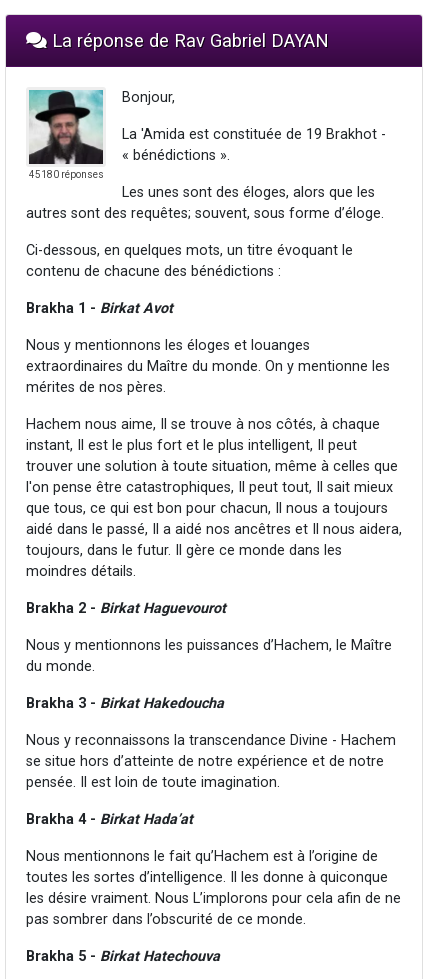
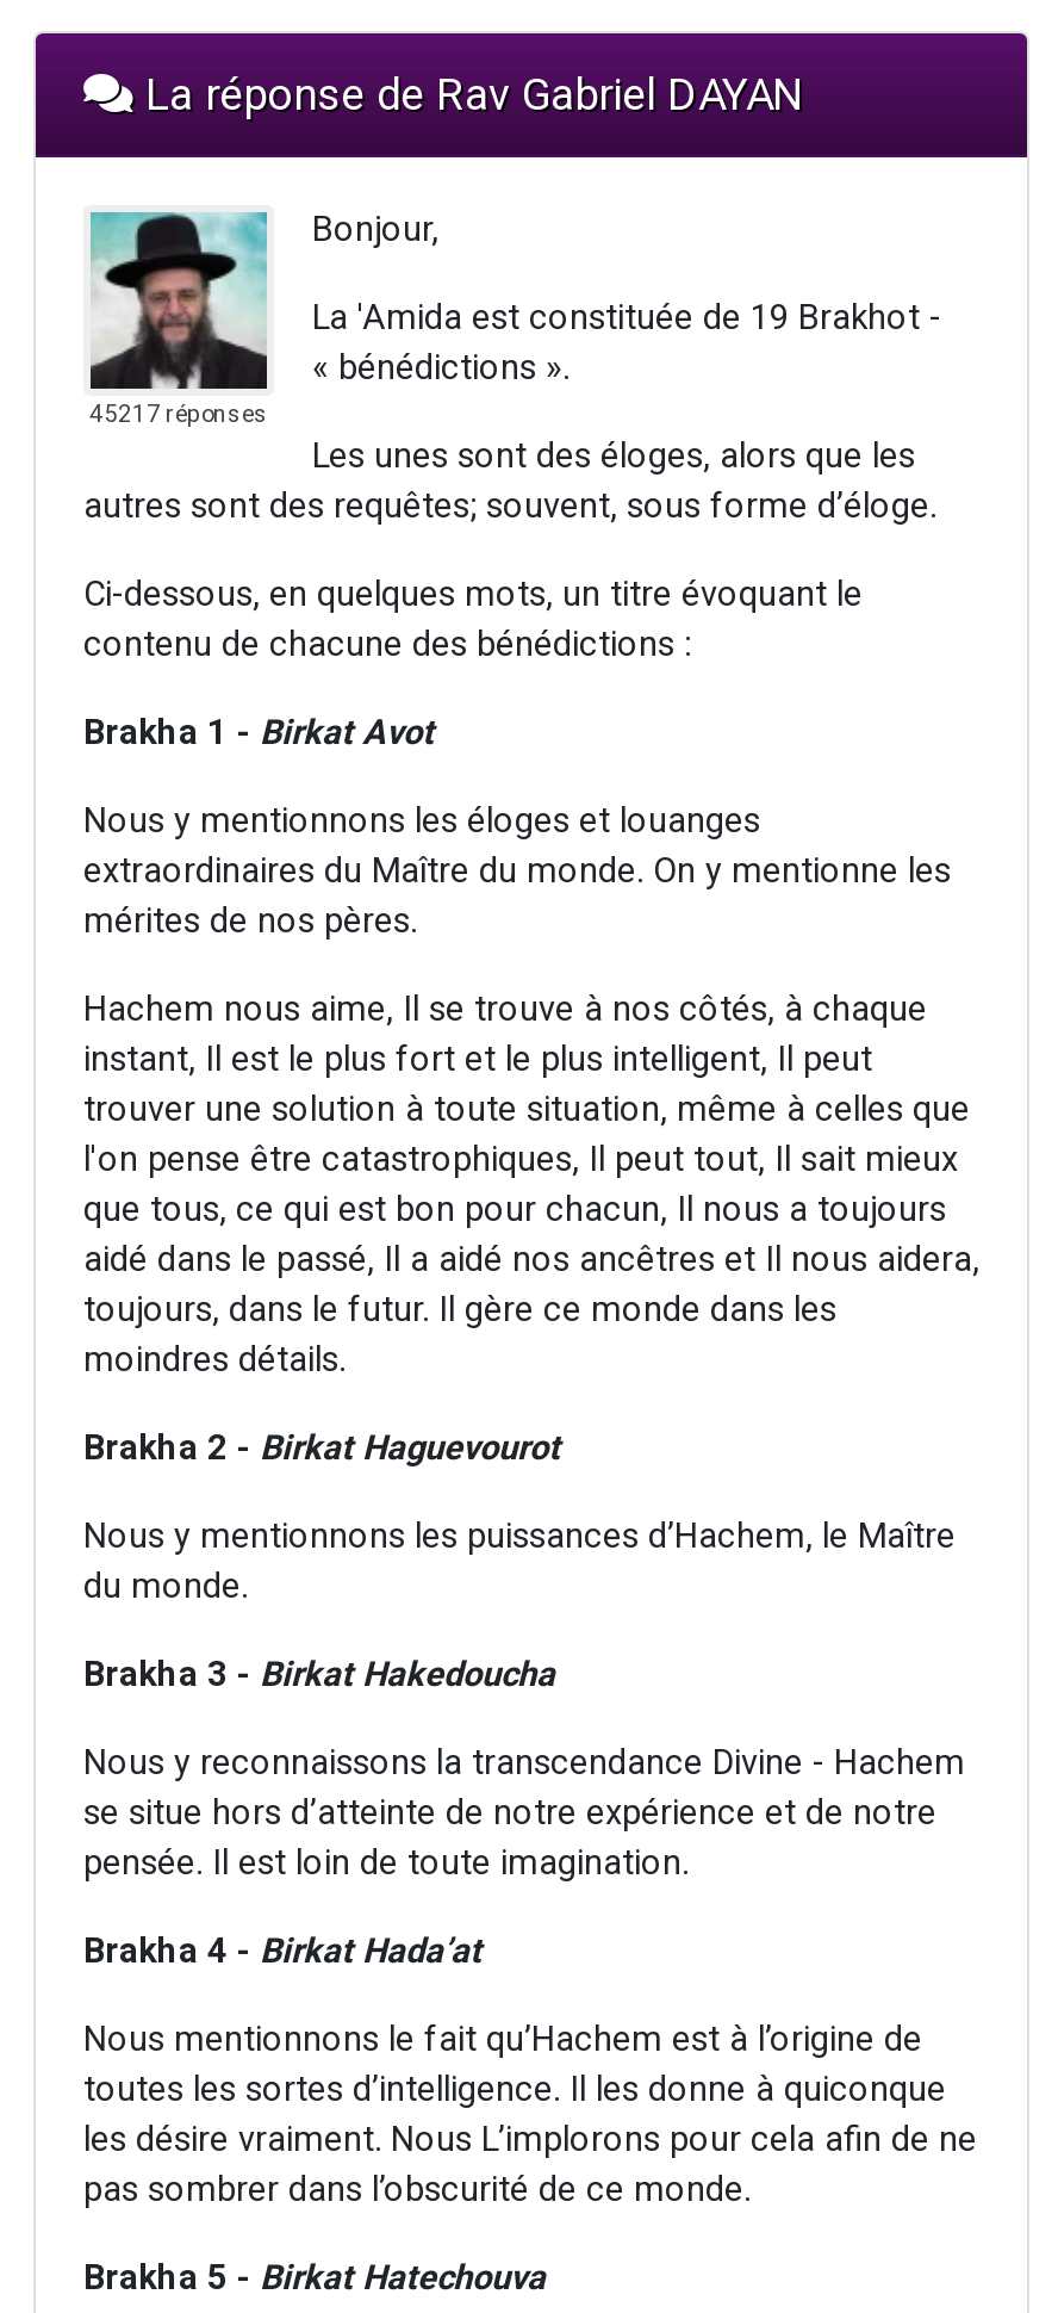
- 45180 réponses
+ 45217 réponses
